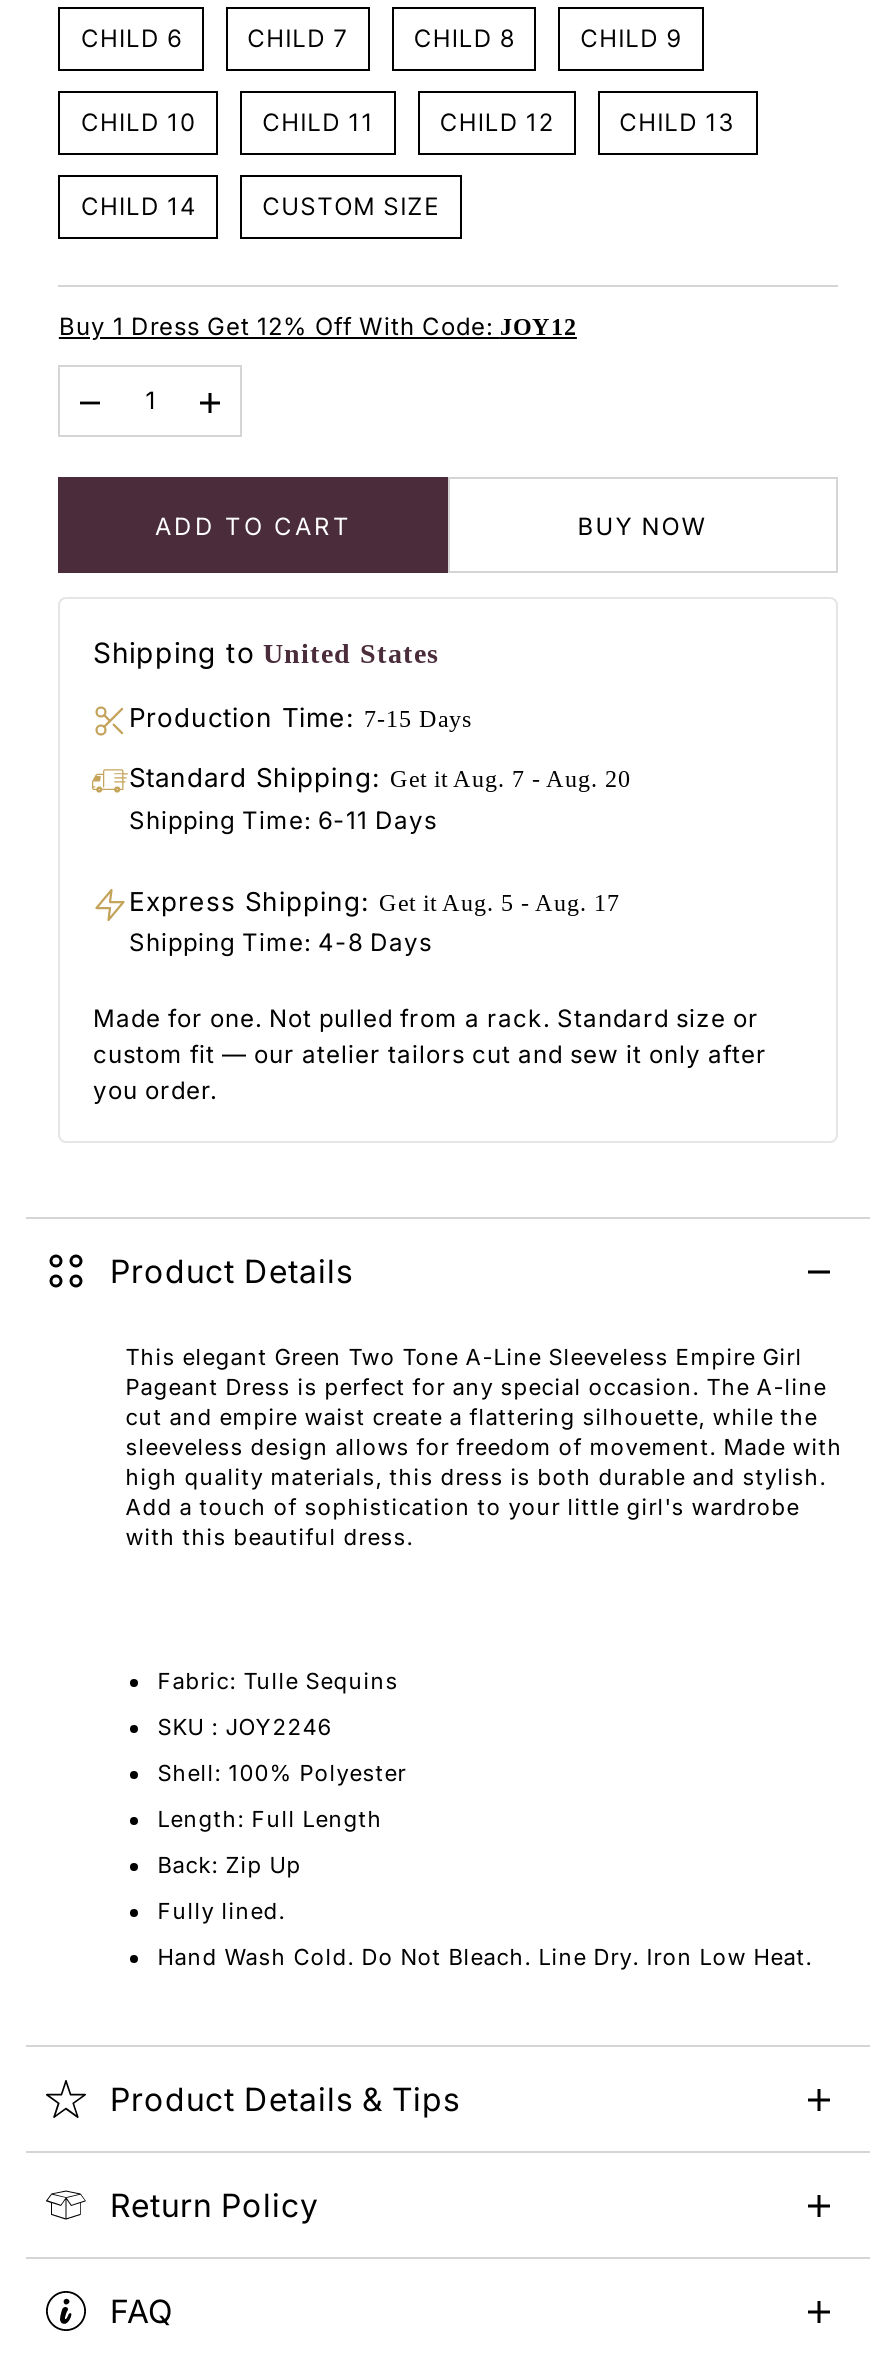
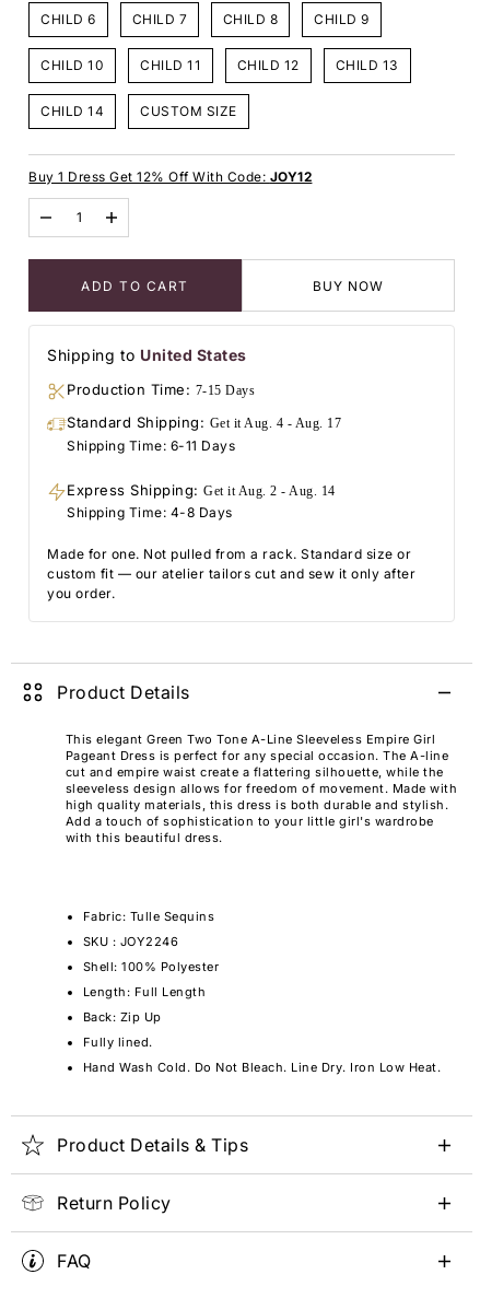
- Standard Shipping: Get it Aug. 7 - Aug. 20
+ Standard Shipping: Get it Aug. 4 - Aug. 17

- Express Shipping: Get it Aug. 5 - Aug. 17
+ Express Shipping: Get it Aug. 2 - Aug. 14
